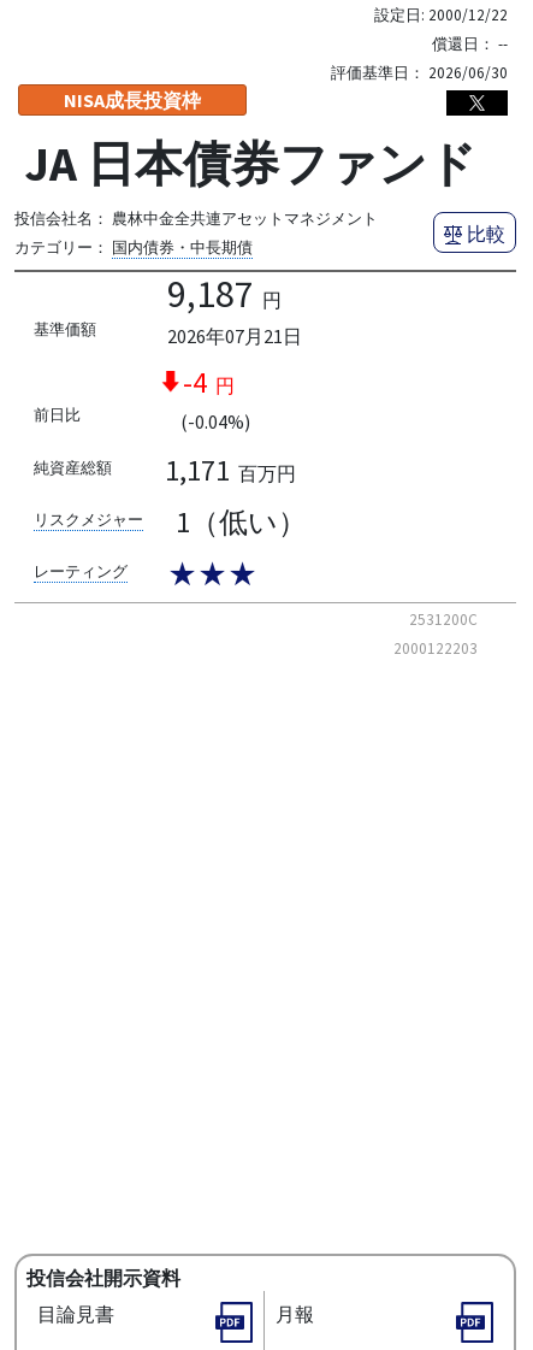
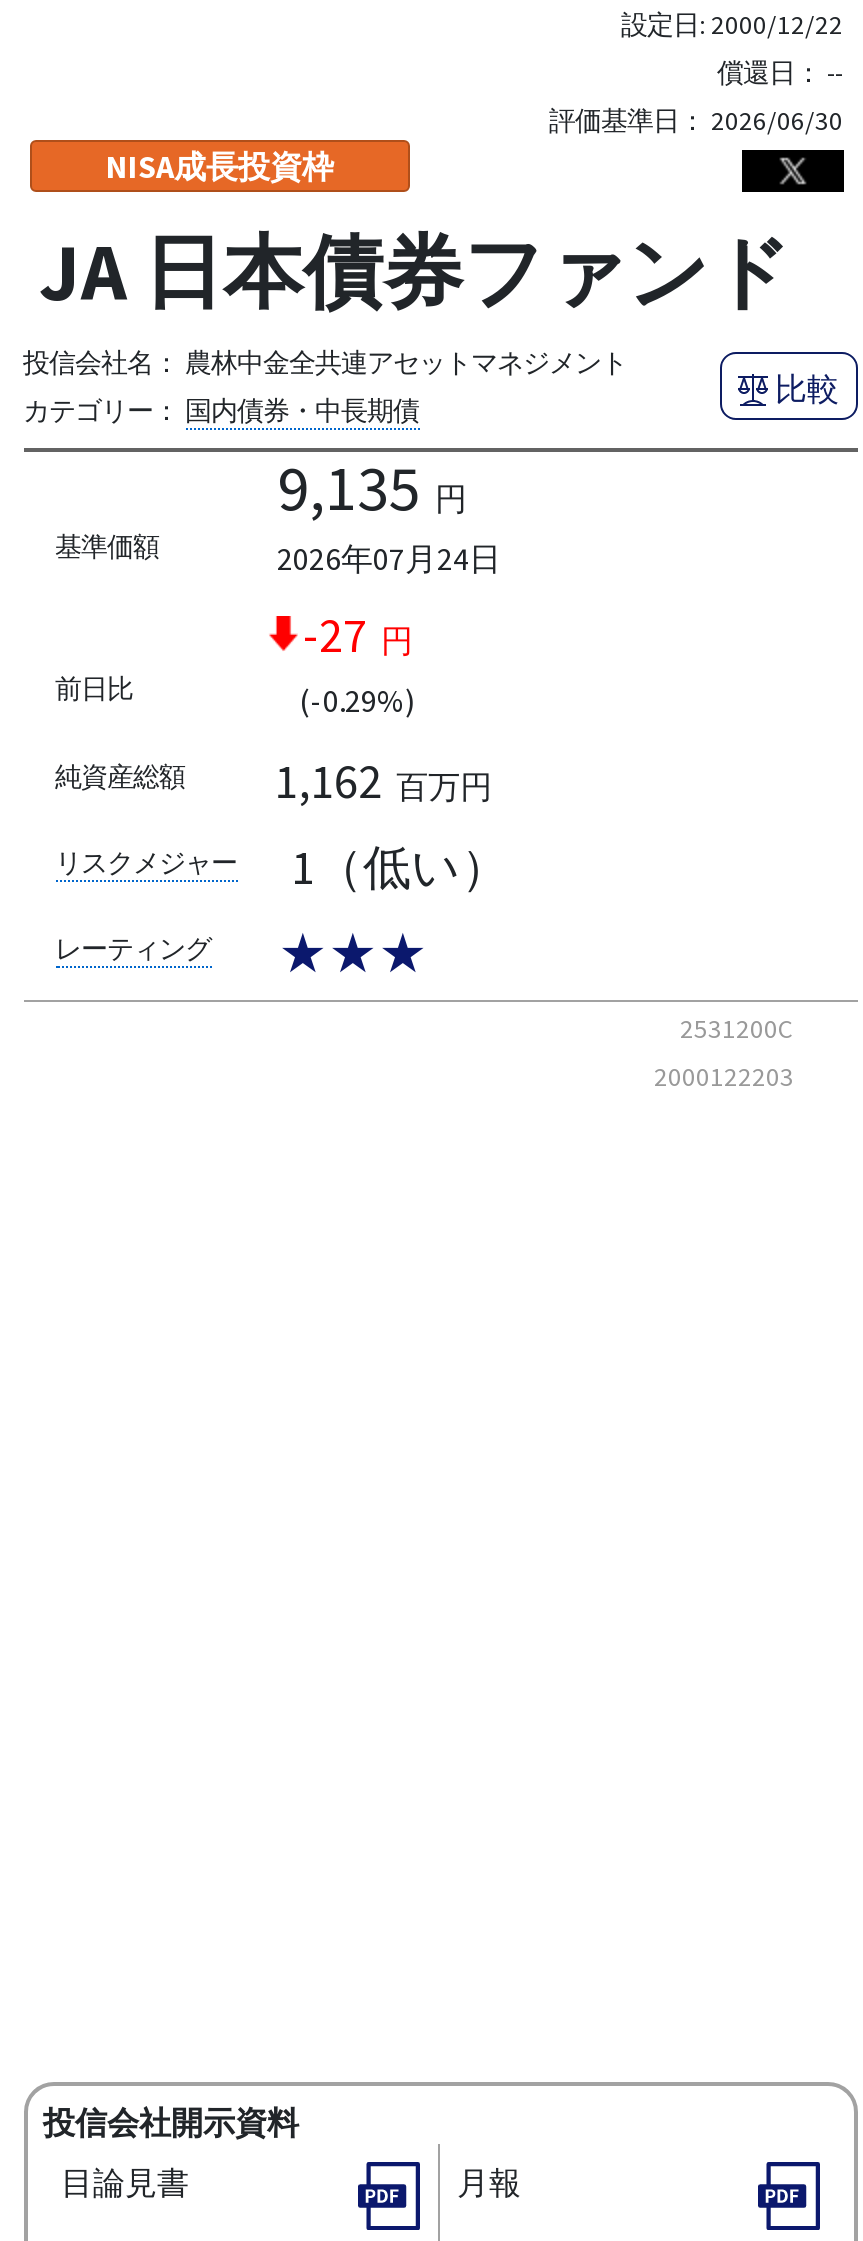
- 9,187 円
+ 9,135 円

- 2026年07月21日
+ 2026年07月24日

- -4 円
+ -27 円

- (-0.04%)
+ (-0.29%)

- 1,171 百万円
+ 1,162 百万円
